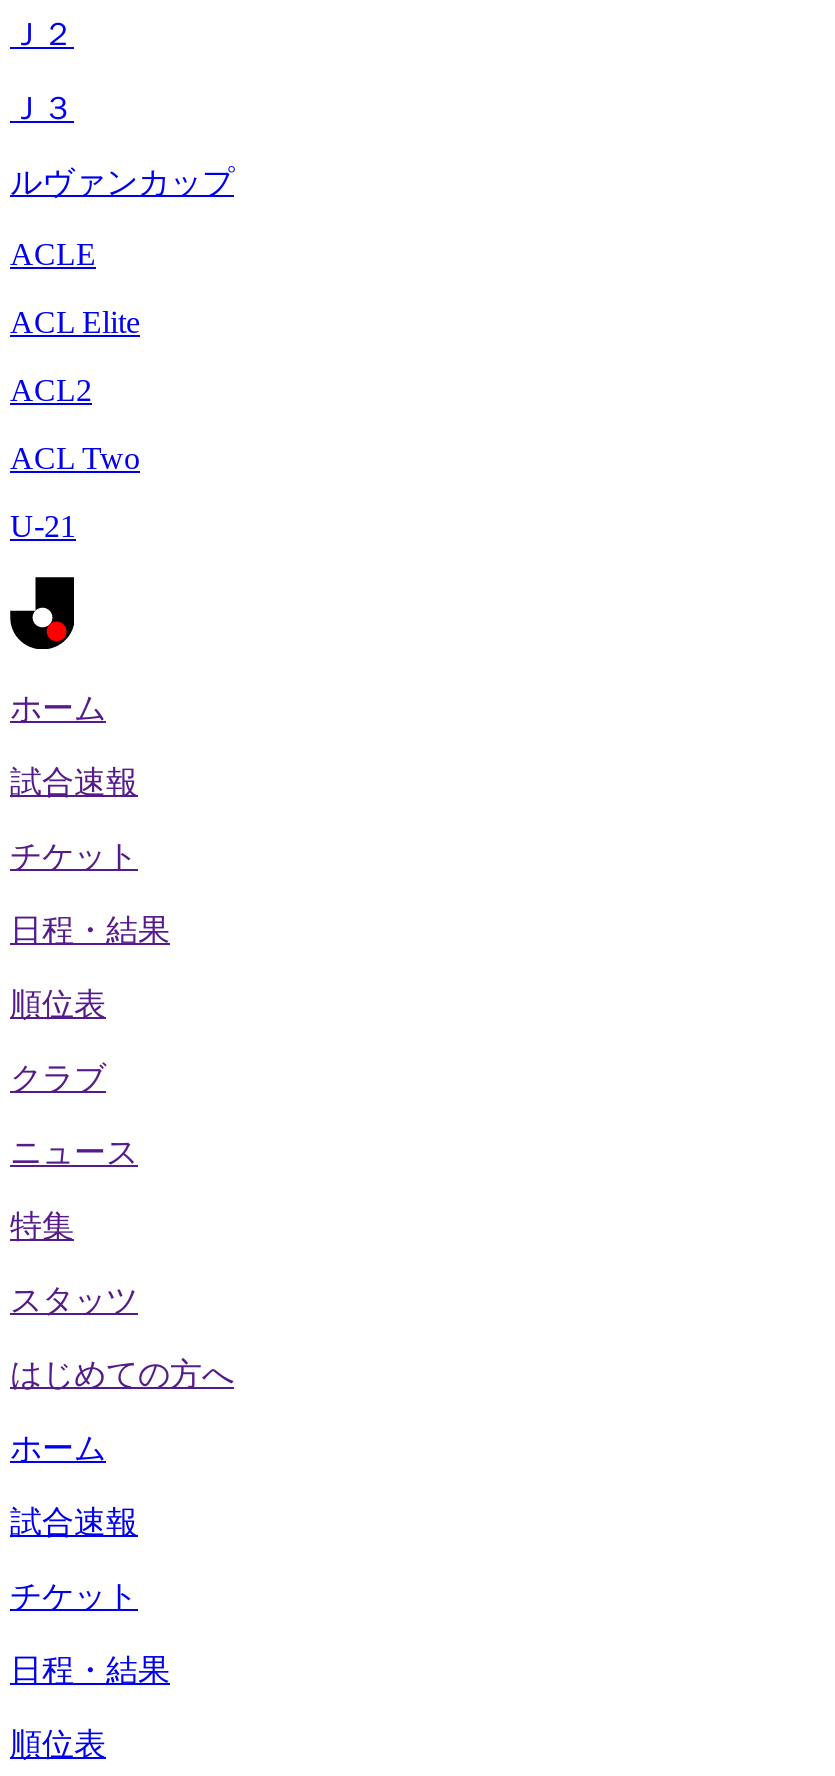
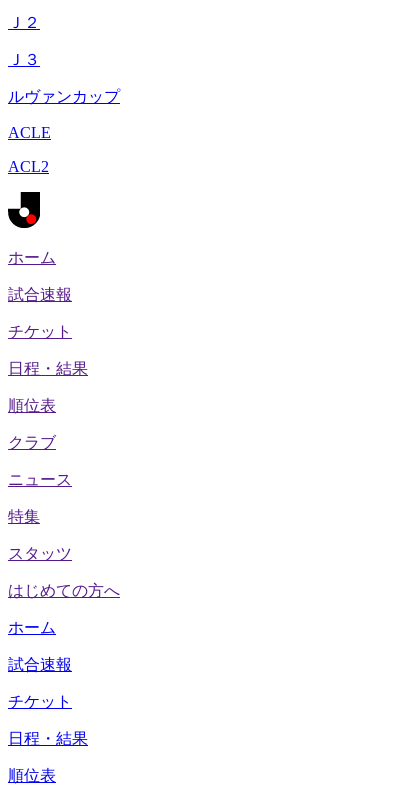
- ACL Elite

- ACL Two
- U-21
